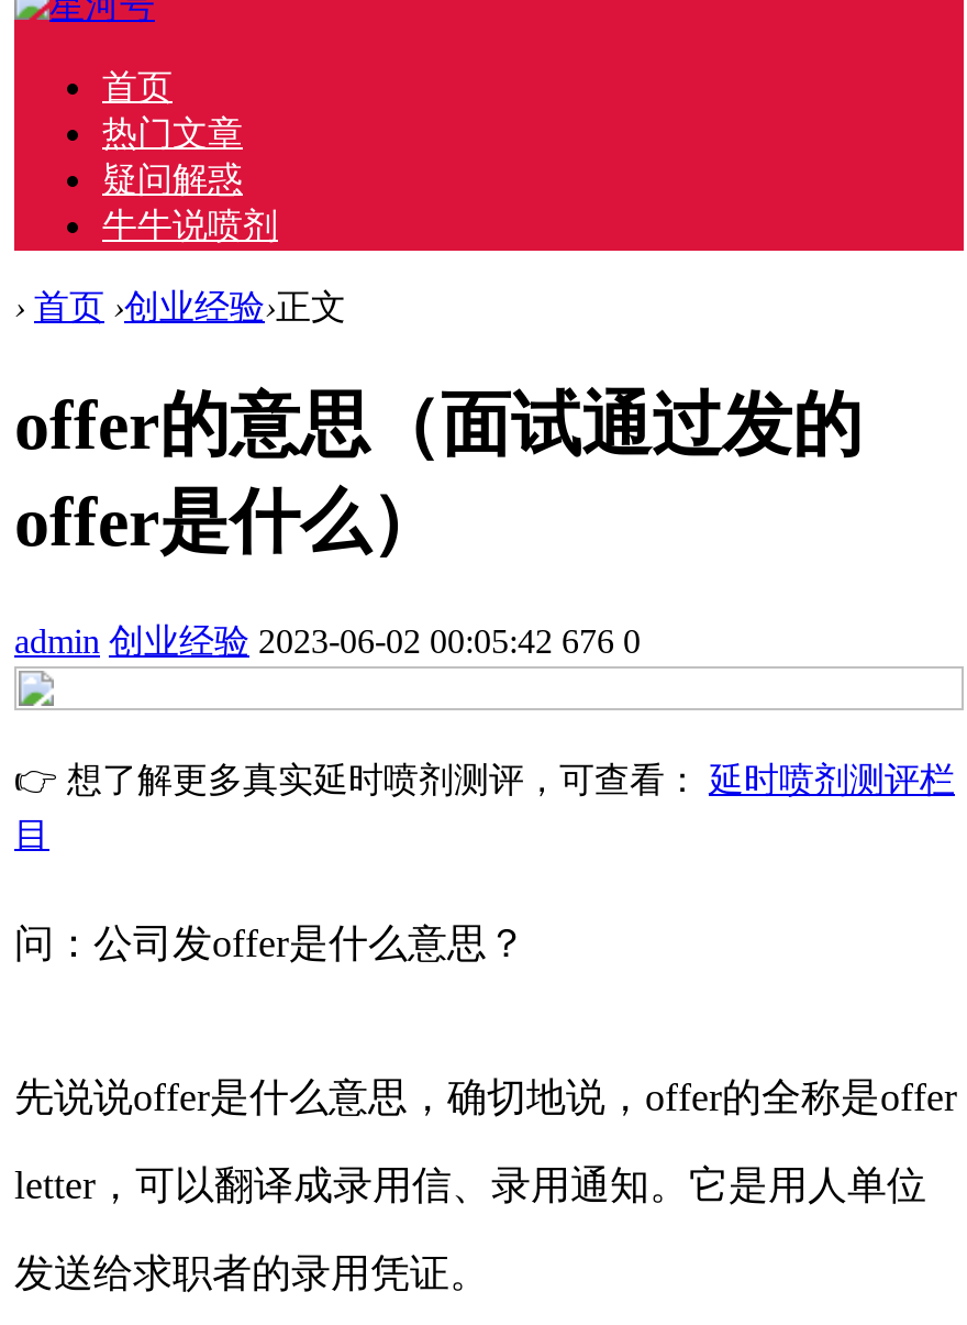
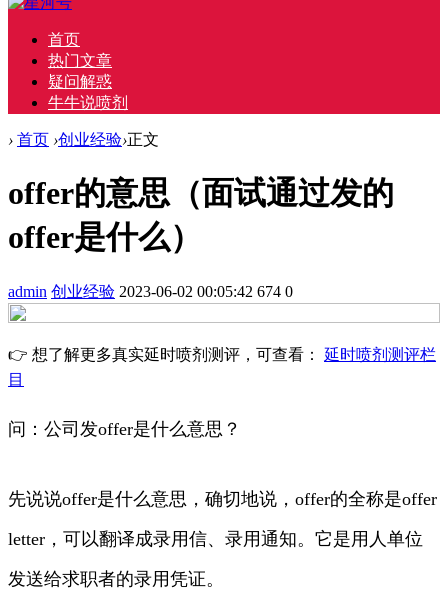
- admin 创业经验 2023-06-02 00:05:42 676 0
+ admin 创业经验 2023-06-02 00:05:42 674 0
